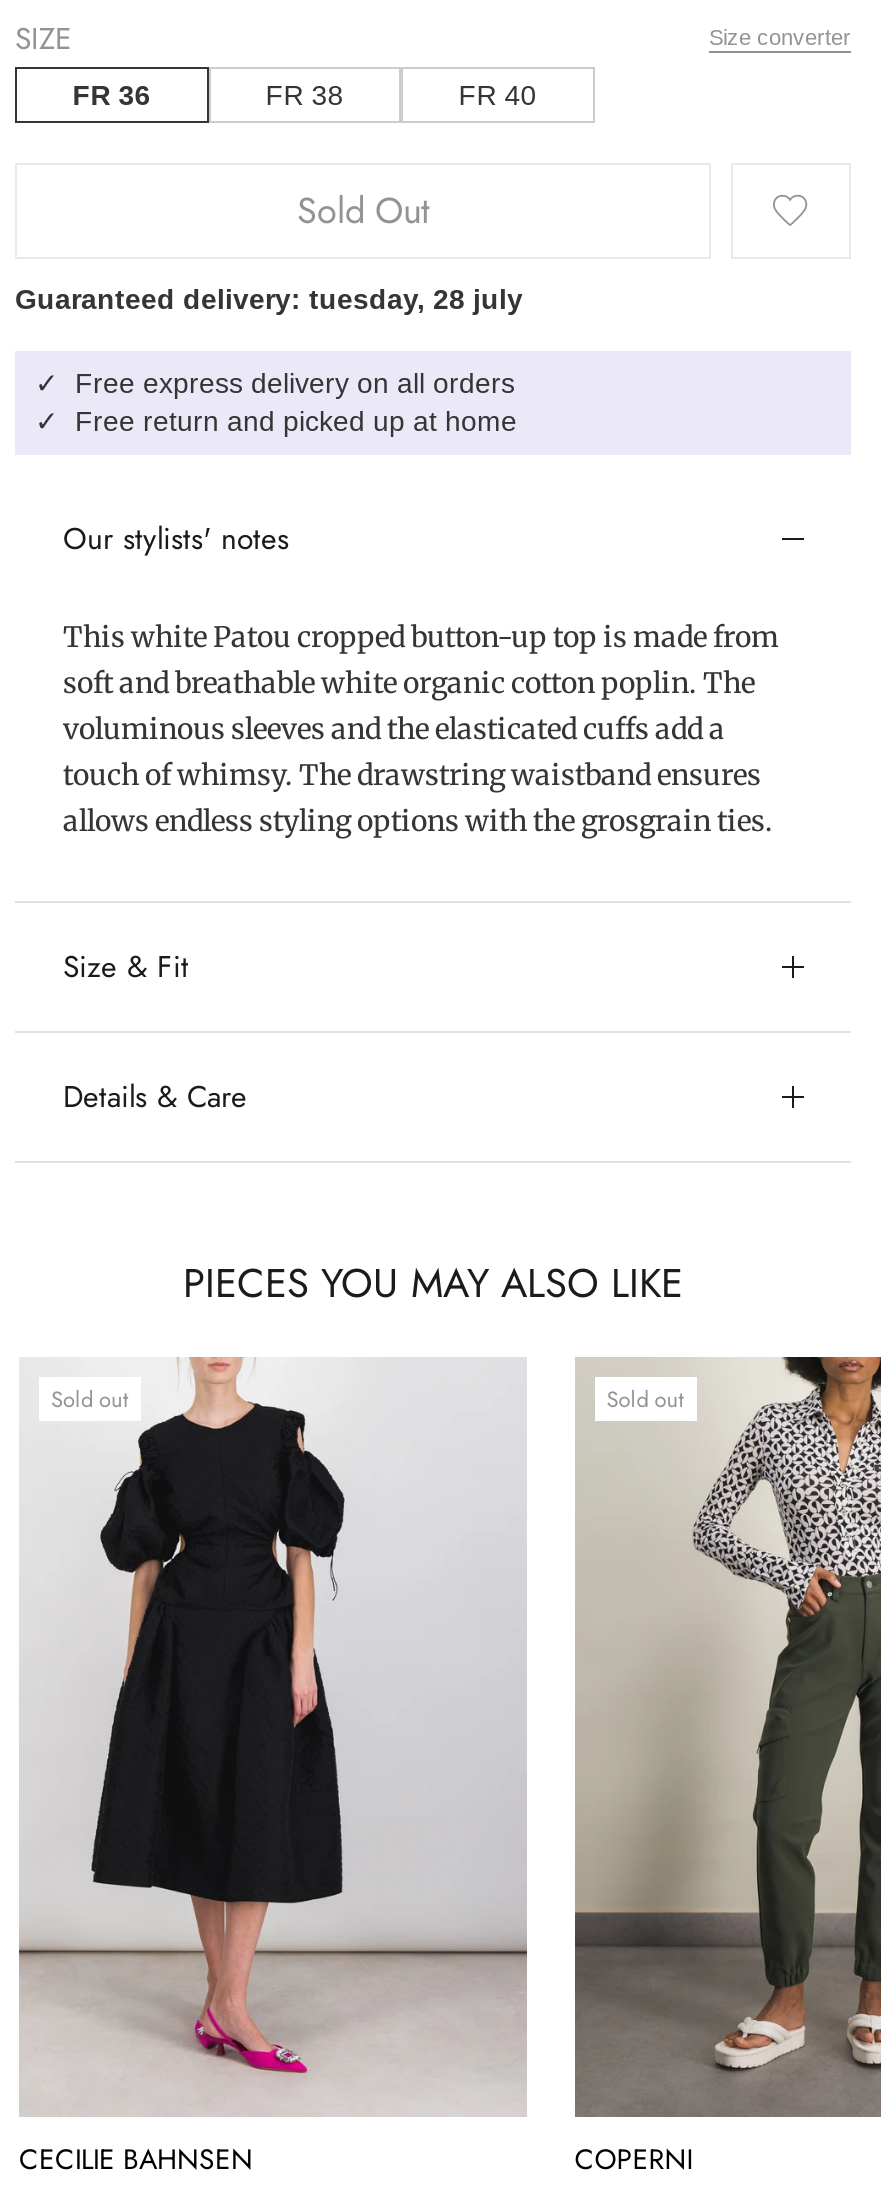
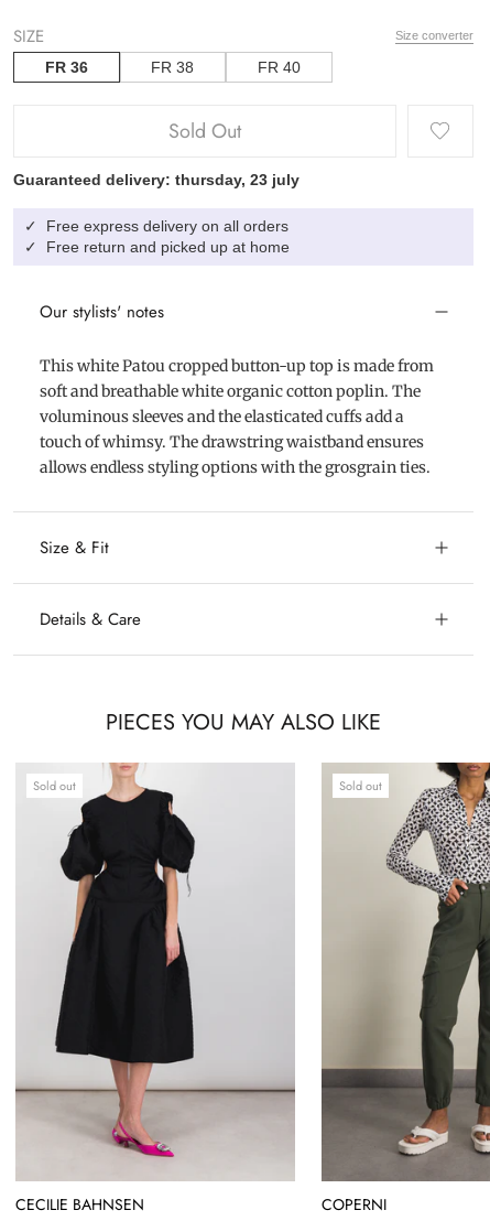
- Guaranteed delivery: tuesday, 28 july
+ Guaranteed delivery: thursday, 23 july
